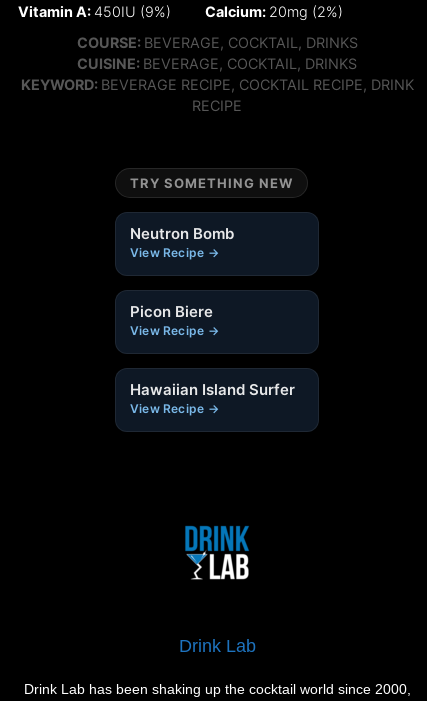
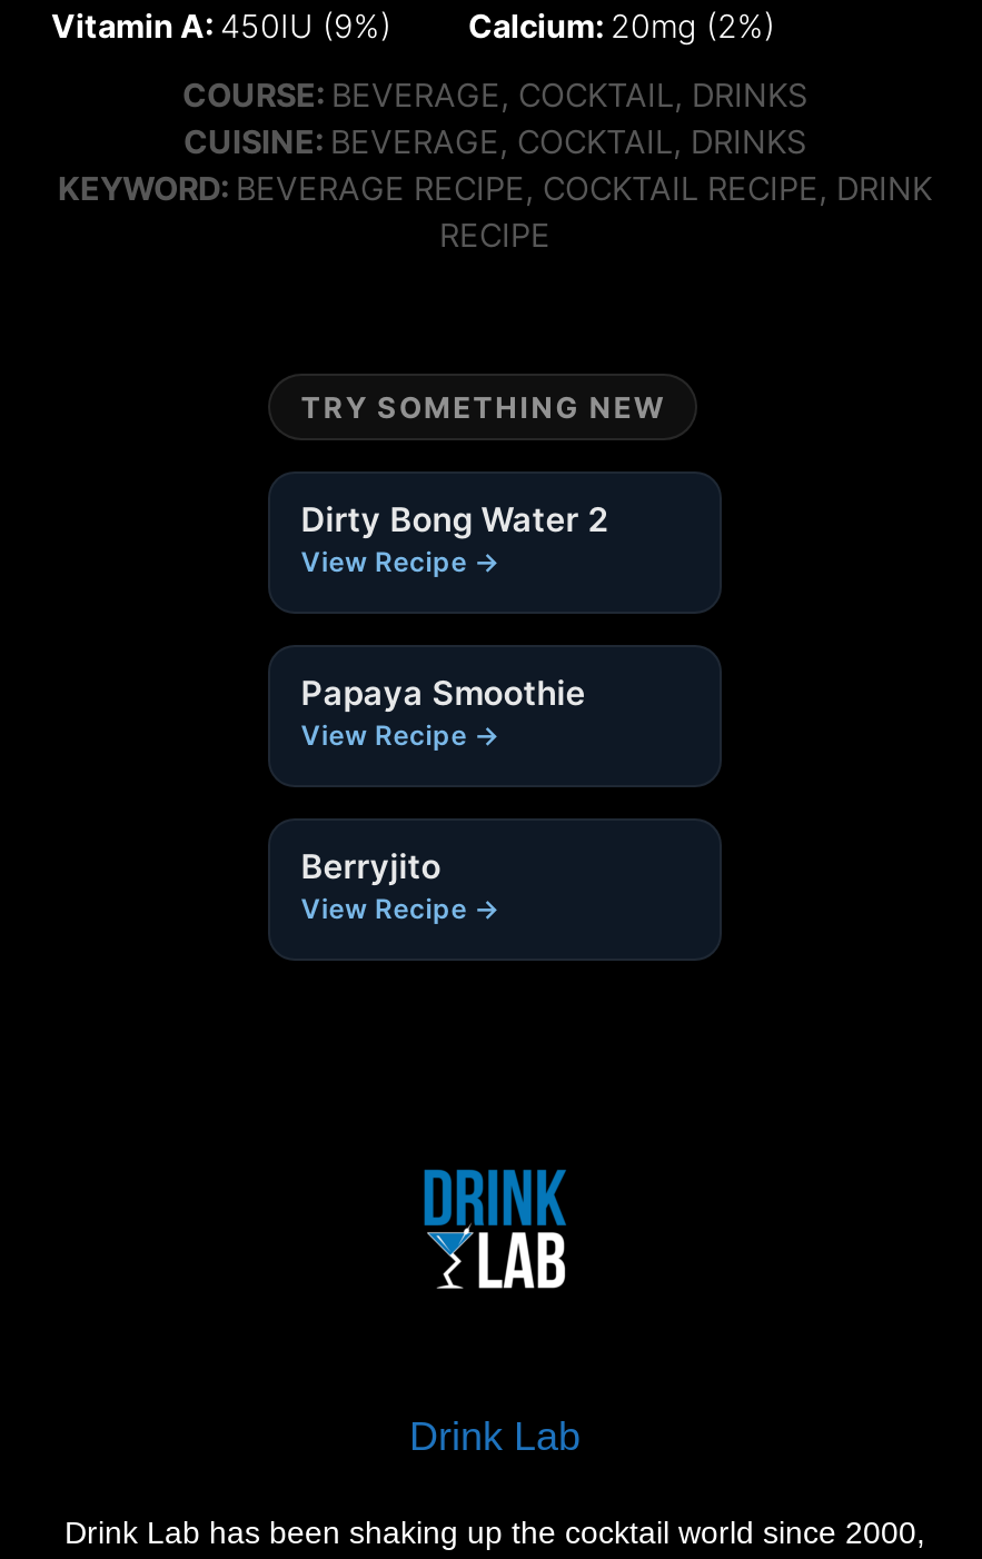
- Neutron Bomb
+ Dirty Bong Water 2

- Picon Biere
+ Papaya Smoothie

- Hawaiian Island Surfer
+ Berryjito
